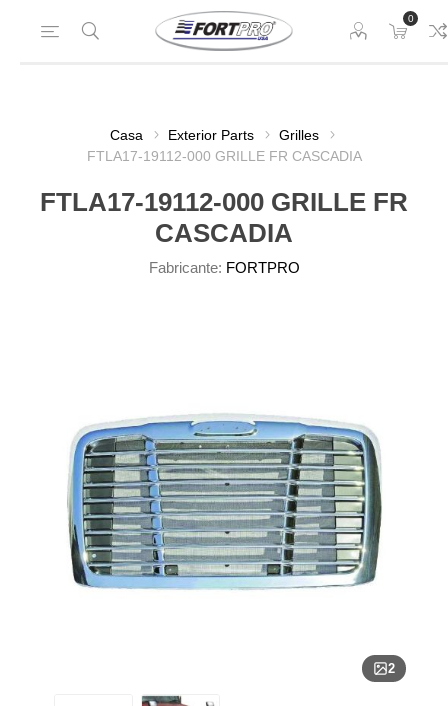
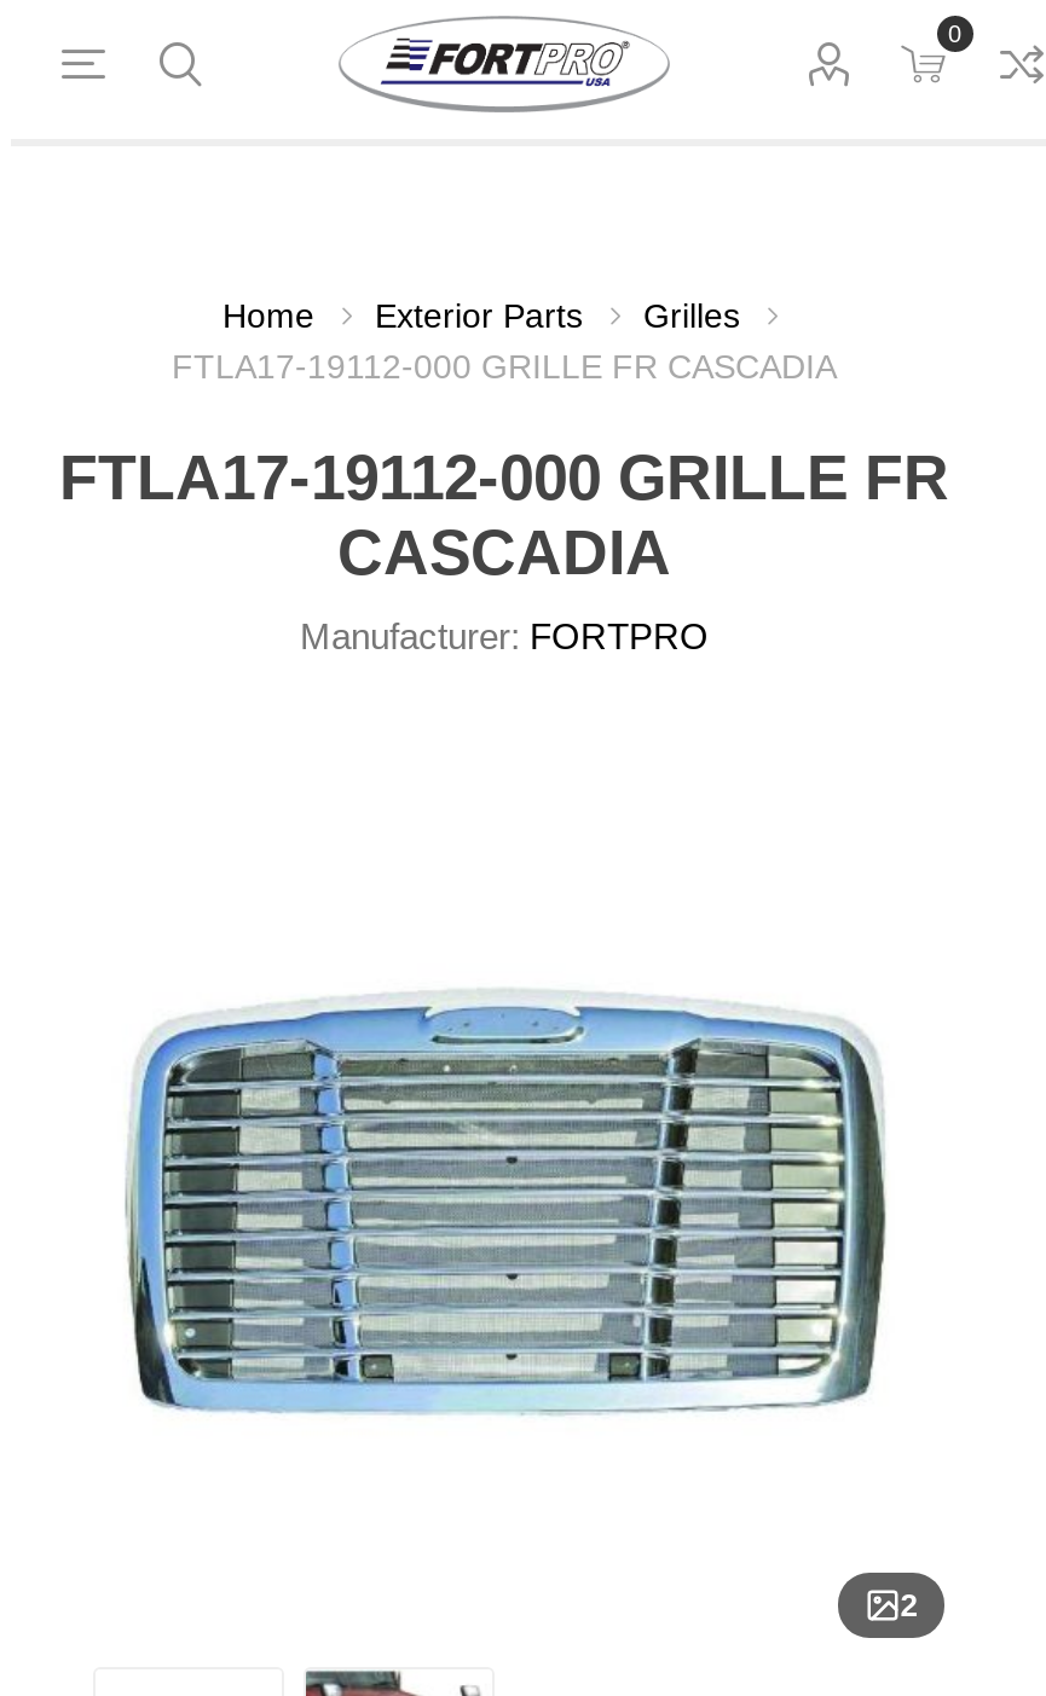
- Casa
+ Home

- Fabricante: FORTPRO
+ Manufacturer: FORTPRO
